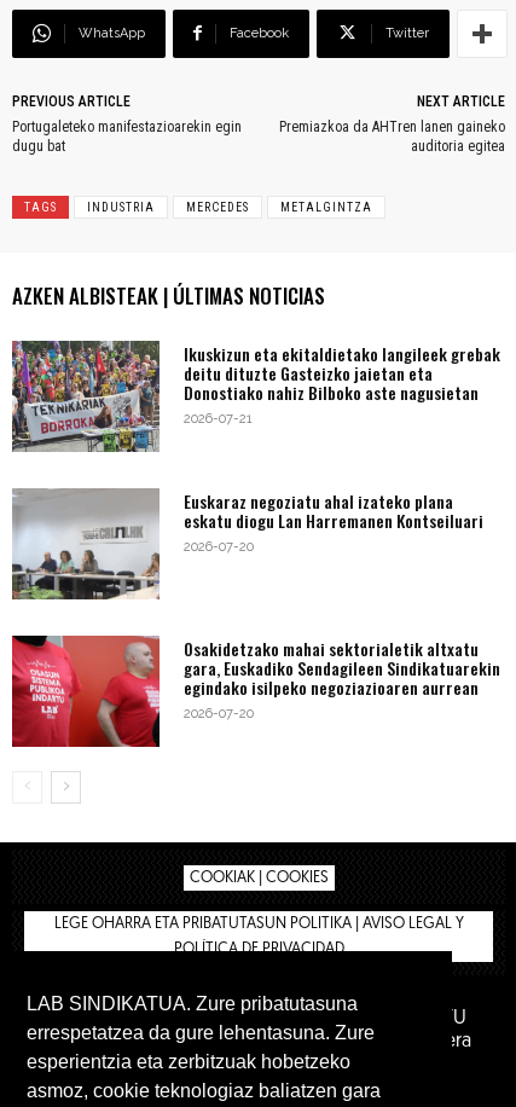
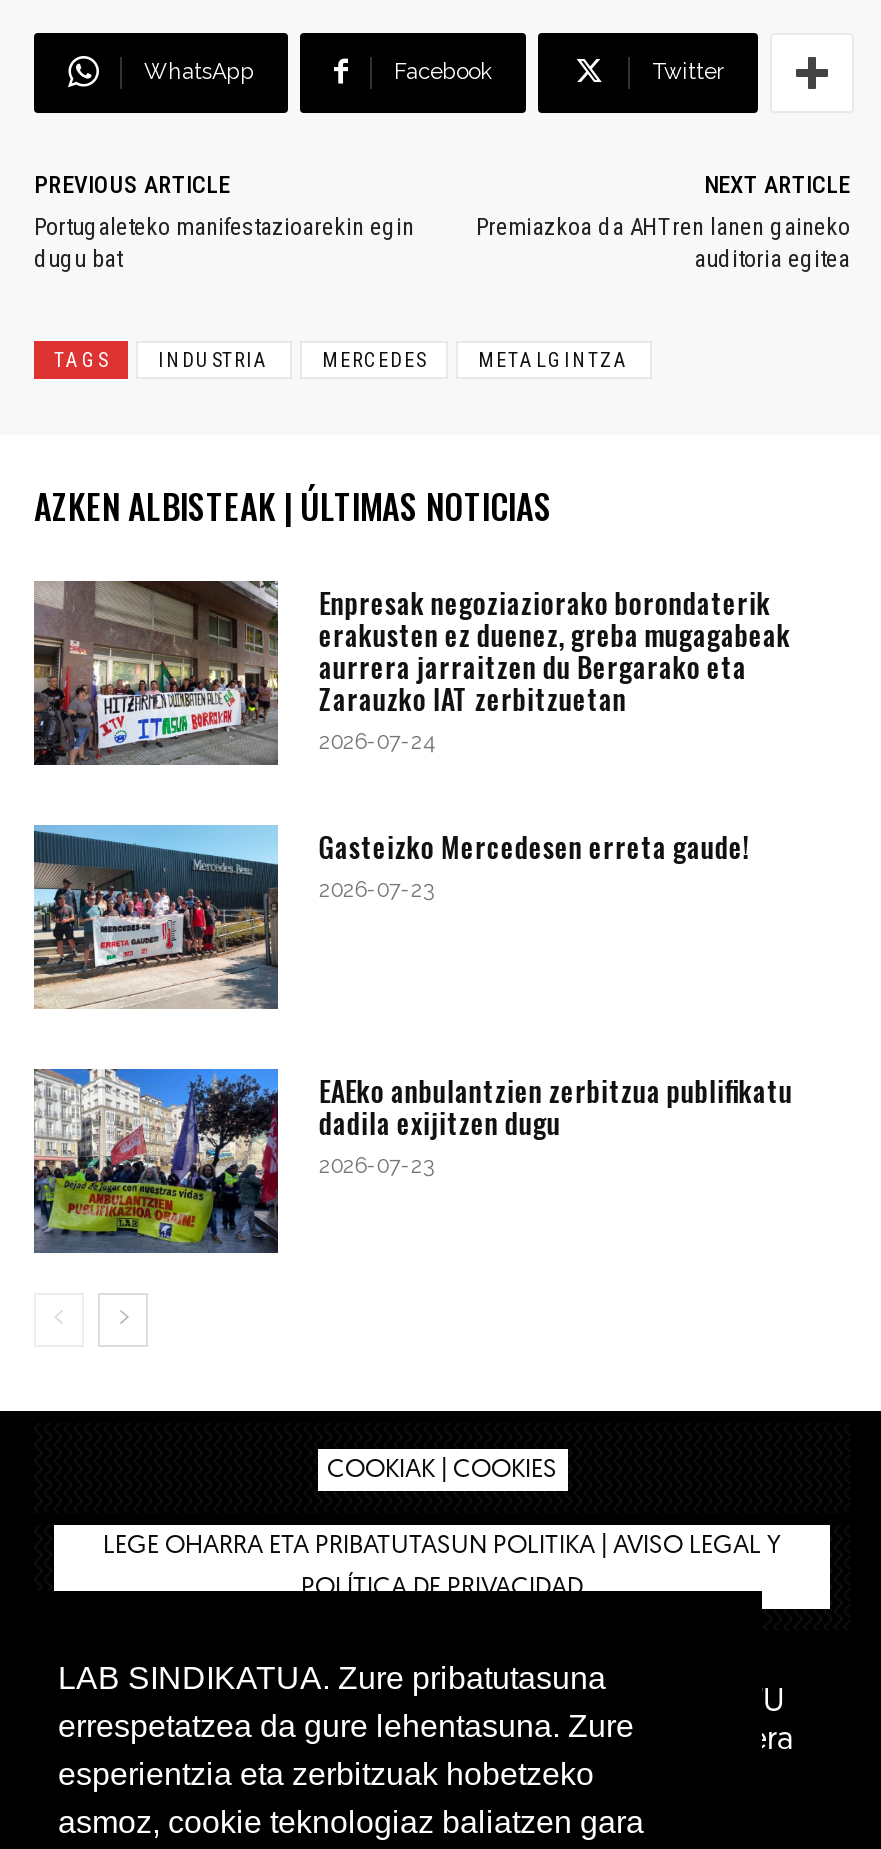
- [image]
- Ikuskizun eta ekitaldietako langileek grebak
- deitu dituzte Gasteizko jaietan eta
- Donostiako nahiz Bilboko aste nagusietan
- 2026-07-21
+ [image]
+ Enpresak negoziaziorako borondaterik
+ erakusten ez duenez, greba mugagabeak
+ aurrera jarraitzen du Bergarako eta
+ Zarauzko IAT zerbitzuetan
+ 2026-07-24

- [image]
- Euskaraz negoziatu ahal izateko plana
- eskatu diogu Lan Harremanen Kontseiluari
- 2026-07-20
+ [image]
+ Gasteizko Mercedesen erreta gaude!
+ 2026-07-23

- [image]
- Osakidetzako mahai sektorialetik altxatu
- gara, Euskadiko Sendagileen Sindikatuarekin
- egindako isilpeko negoziazioaren aurrean
- 2026-07-20
+ [image]
+ EAEko anbulantzien zerbitzua publifikatu
+ dadila exijitzen dugu
+ 2026-07-23
